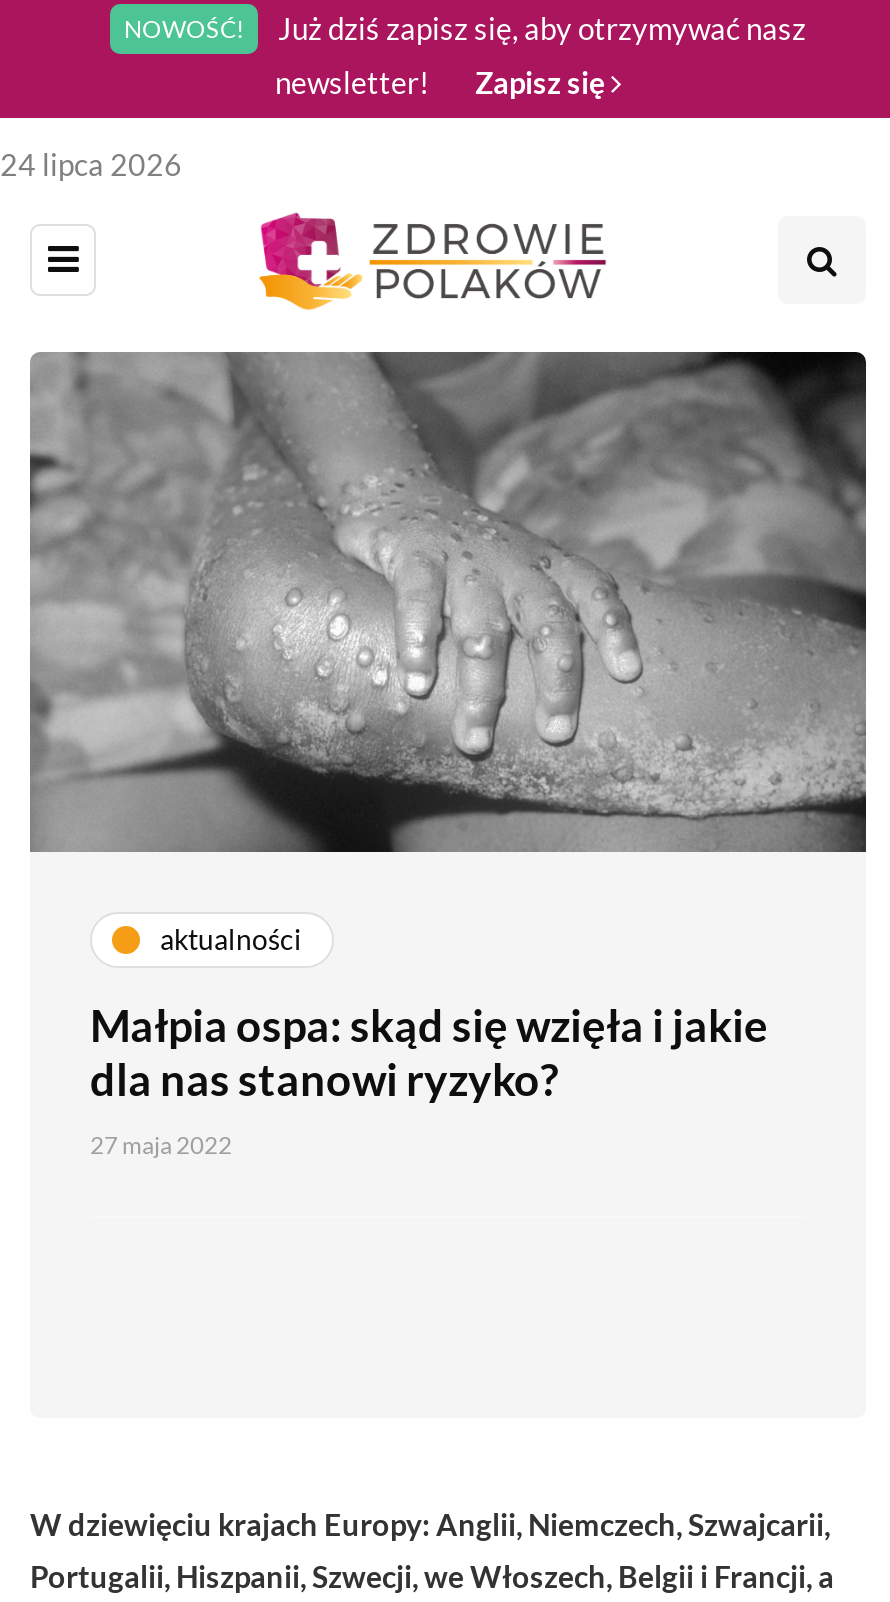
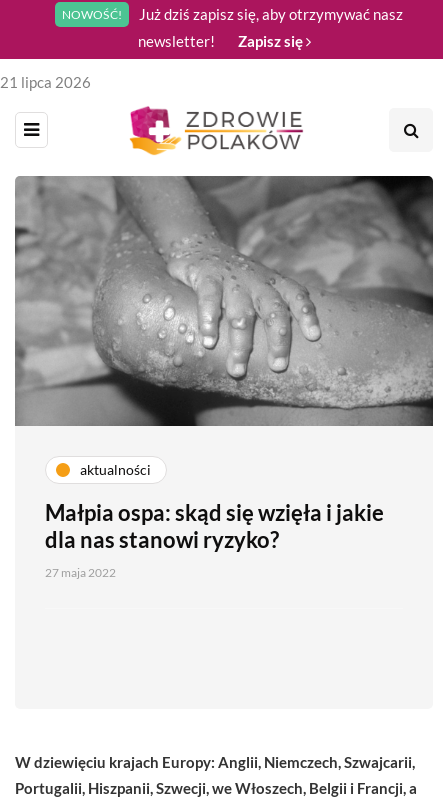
- 24 lipca 2026
+ 21 lipca 2026
